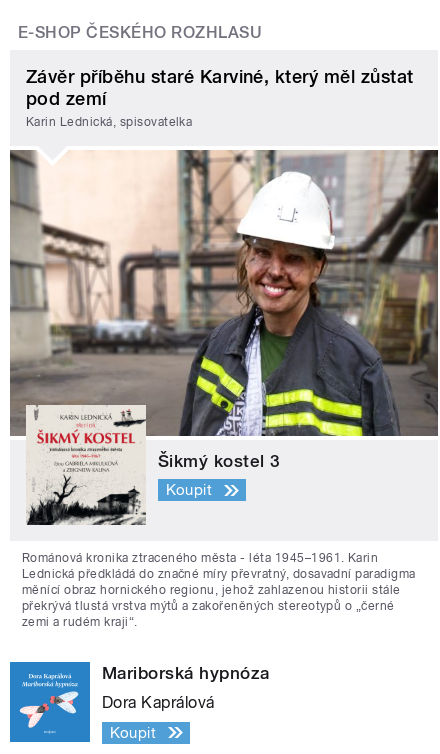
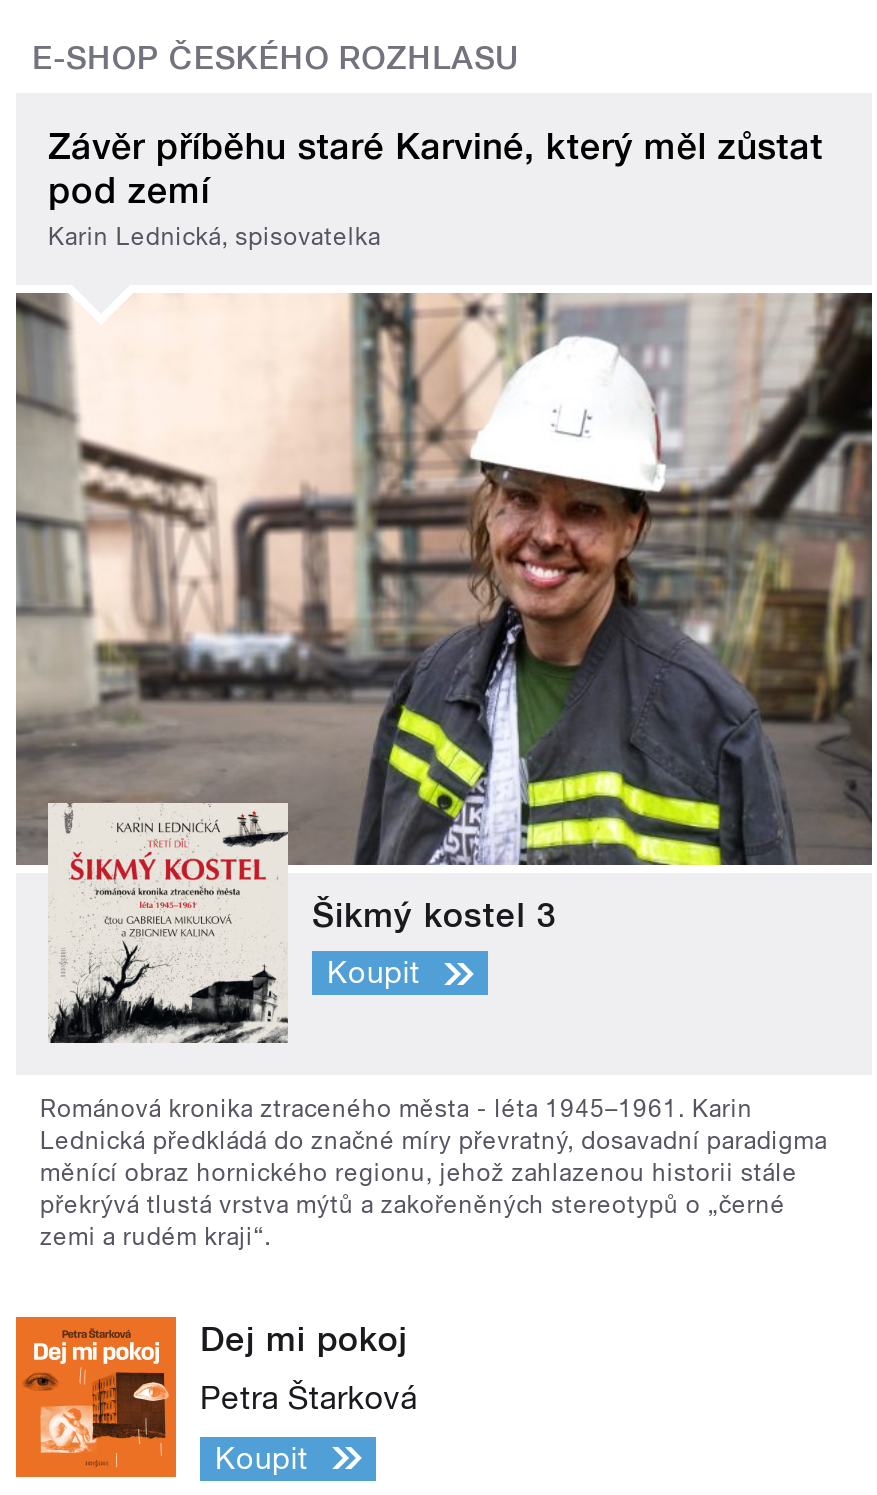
- [image]
- Mariborská hypnóza
+ [image]
+ Dej mi pokoj

- Dora Kaprálová
+ Petra Štarková
